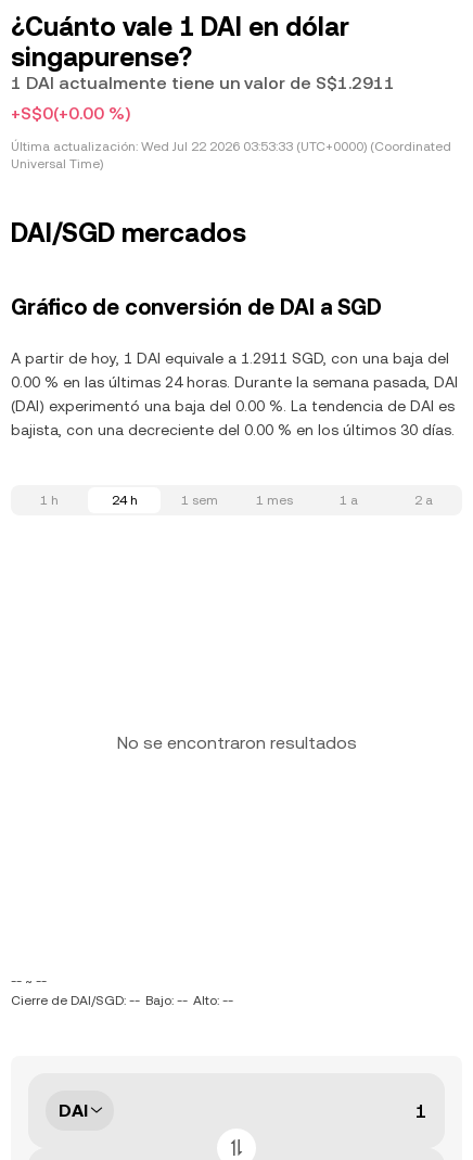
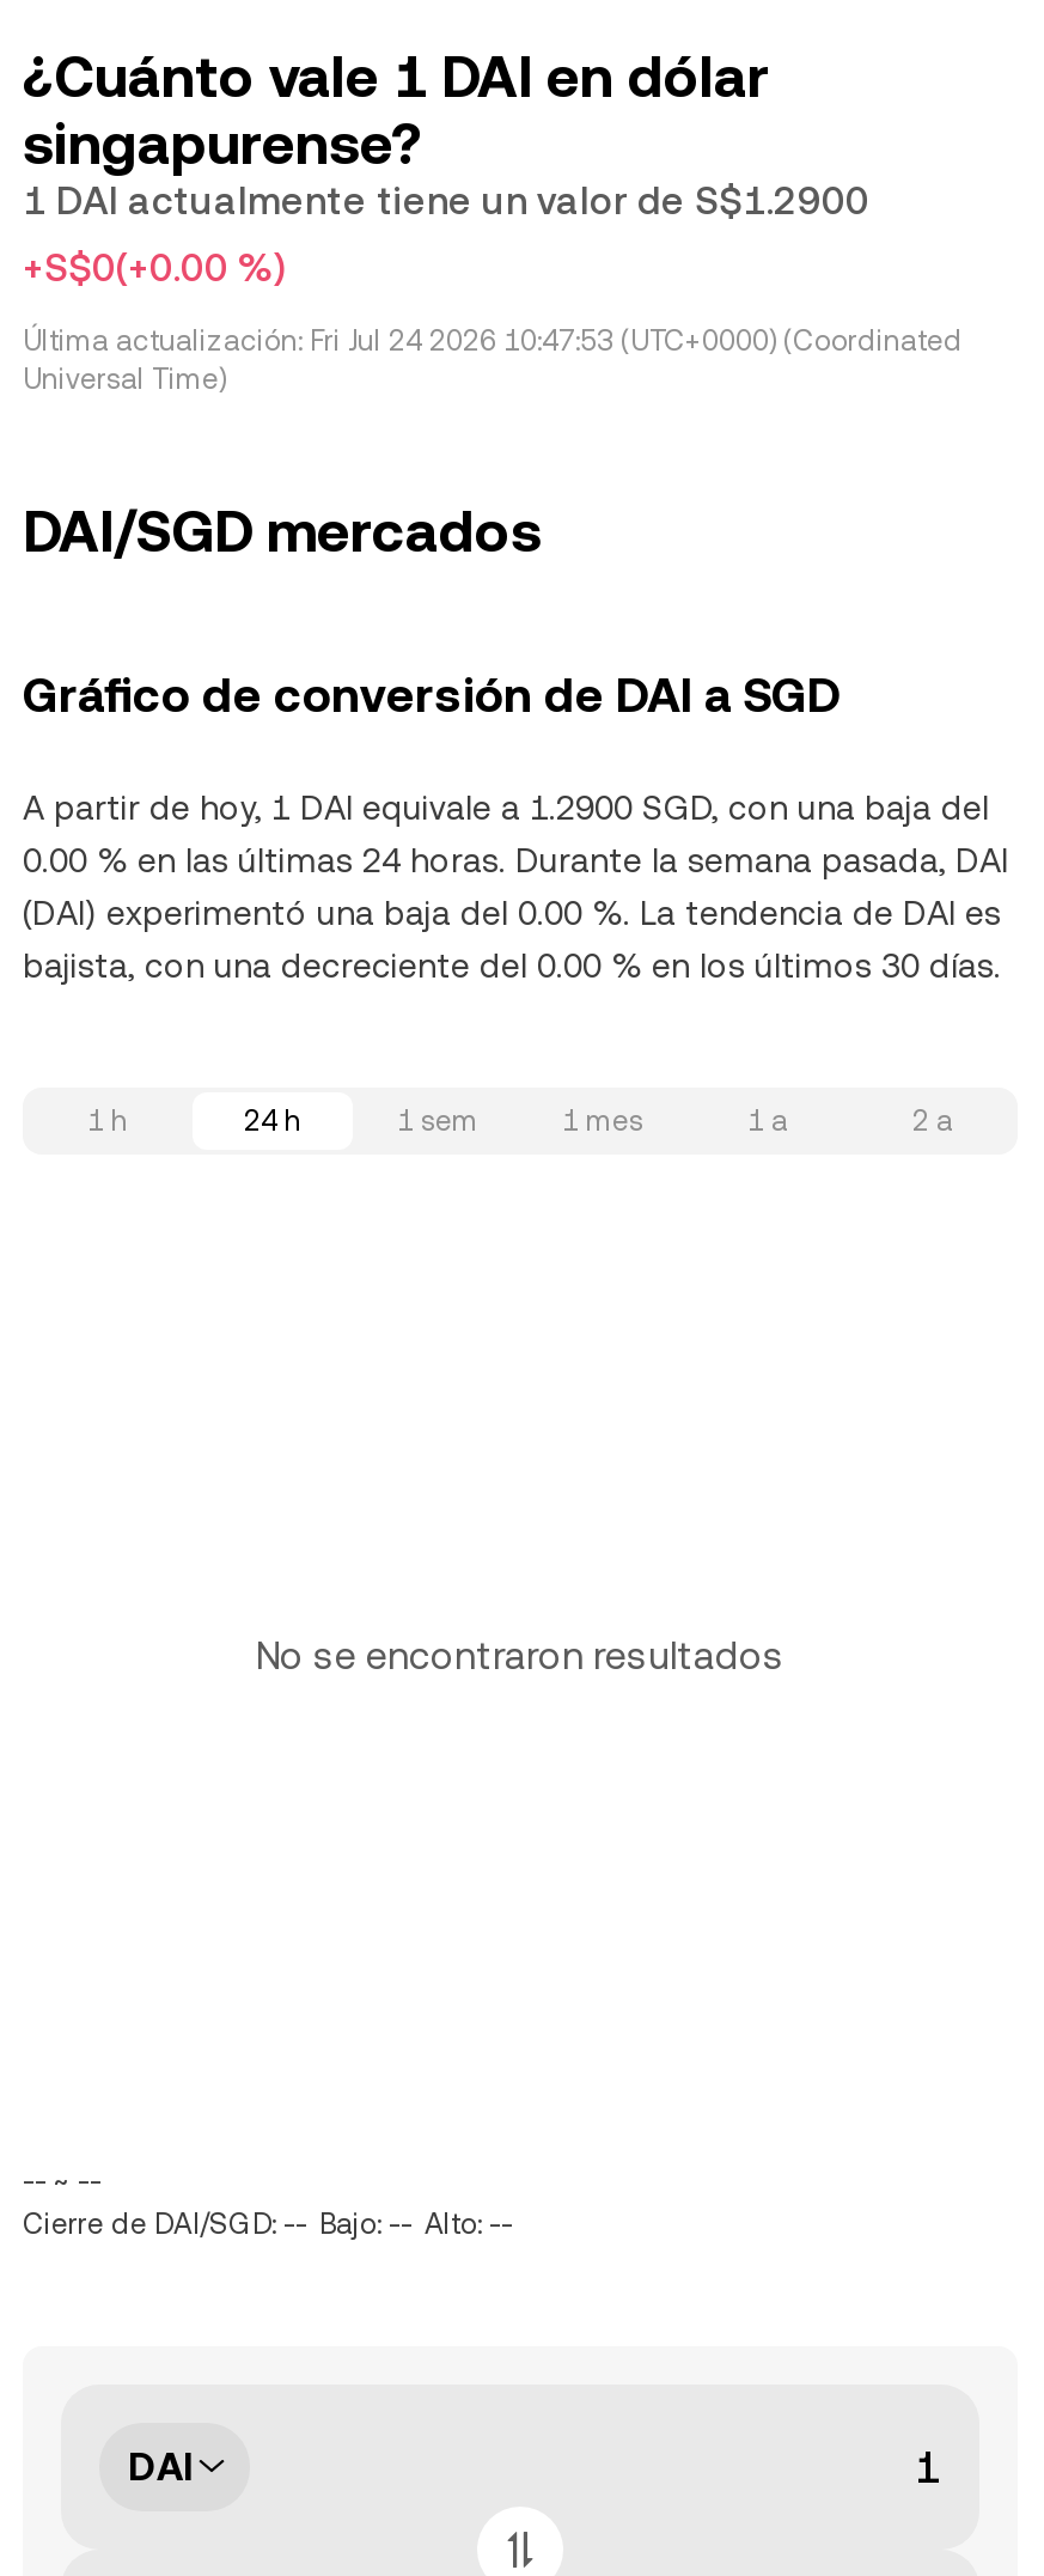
- 1 DAI actualmente tiene un valor de S$1.2911
+ 1 DAI actualmente tiene un valor de S$1.2900

- Última actualización: Wed Jul 22 2026 03:53:33 (UTC+0000) (Coordinated
+ Última actualización: Fri Jul 24 2026 10:47:53 (UTC+0000) (Coordinated

- A partir de hoy, 1 DAI equivale a 1.2911 SGD, con una baja del
+ A partir de hoy, 1 DAI equivale a 1.2900 SGD, con una baja del
